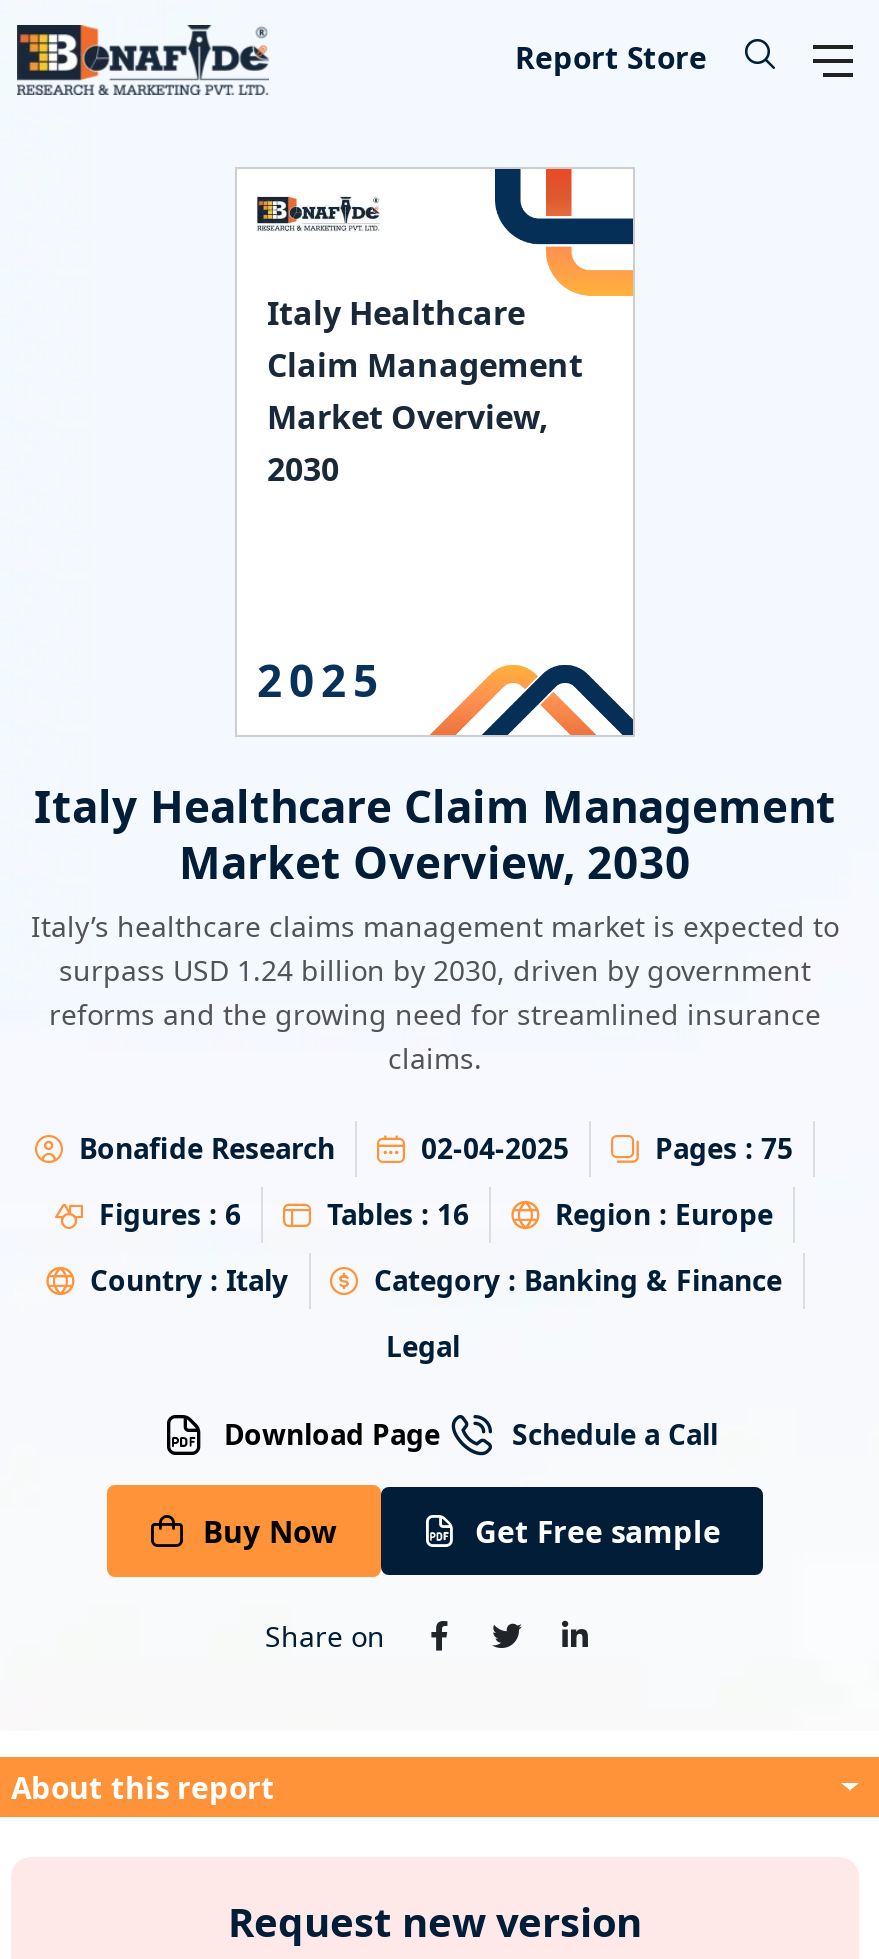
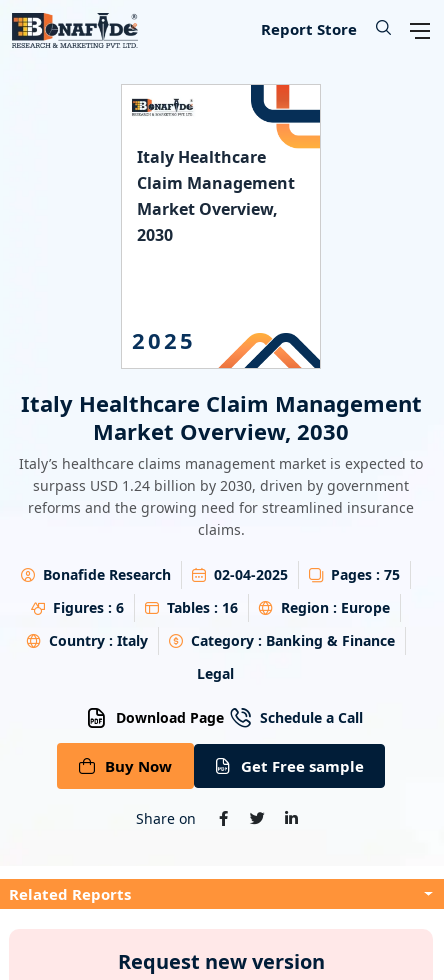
- About this report
+ Related Reports
